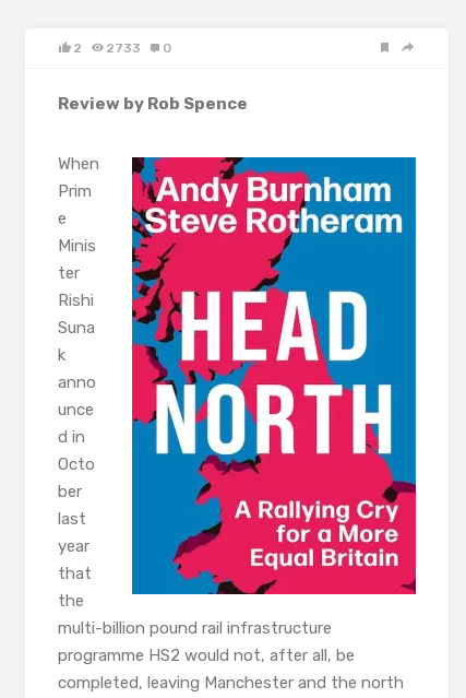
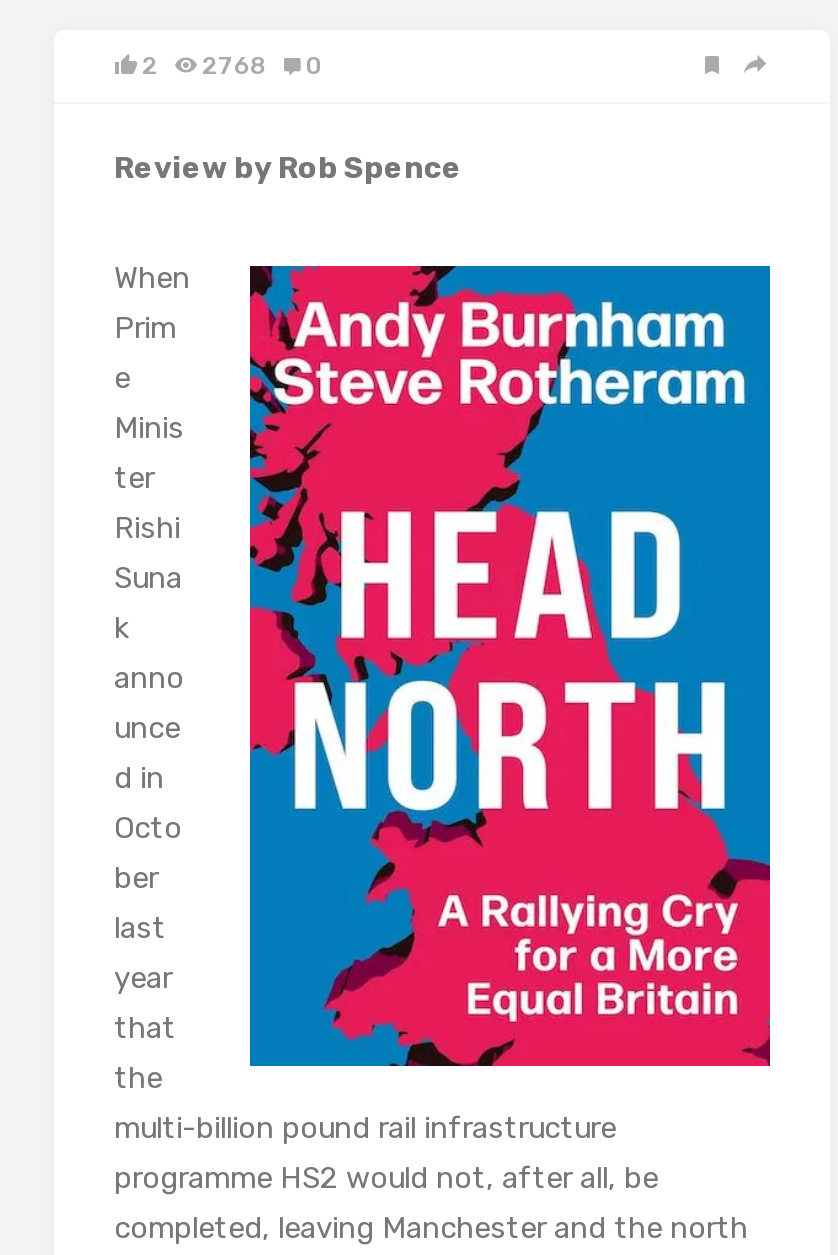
- 2 2733 0
+ 2 2768 0
